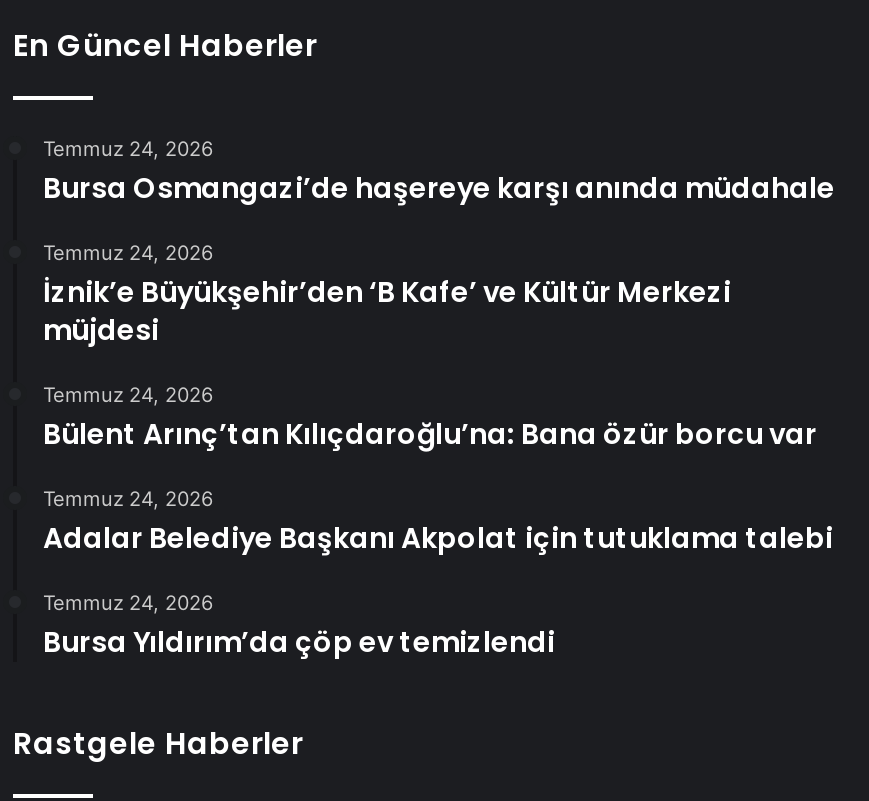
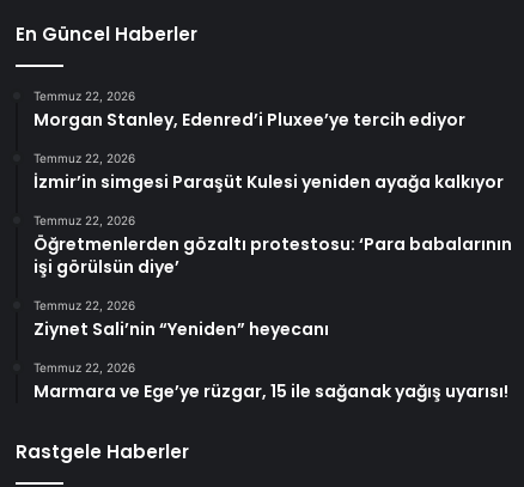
- Temmuz 24, 2026
- Bursa Osmangazi’de haşereye karşı anında müdahale
+ Temmuz 22, 2026
+ Morgan Stanley, Edenred’i Pluxee’ye tercih ediyor

- Temmuz 24, 2026
- İznik’e Büyükşehir’den ‘B Kafe’ ve Kültür Merkezi
- müjdesi
+ Temmuz 22, 2026
+ İzmir’in simgesi Paraşüt Kulesi yeniden ayağa kalkıyor

- Temmuz 24, 2026
- Bülent Arınç’tan Kılıçdaroğlu’na: Bana özür borcu var
+ Temmuz 22, 2026
+ Öğretmenlerden gözaltı protestosu: ‘Para babalarının
+ işi görülsün diye’

- Temmuz 24, 2026
- Adalar Belediye Başkanı Akpolat için tutuklama talebi
+ Temmuz 22, 2026
+ Ziynet Sali’nin “Yeniden” heyecanı

- Temmuz 24, 2026
- Bursa Yıldırım’da çöp ev temizlendi
+ Temmuz 22, 2026
+ Marmara ve Ege’ye rüzgar, 15 ile sağanak yağış uyarısı!
